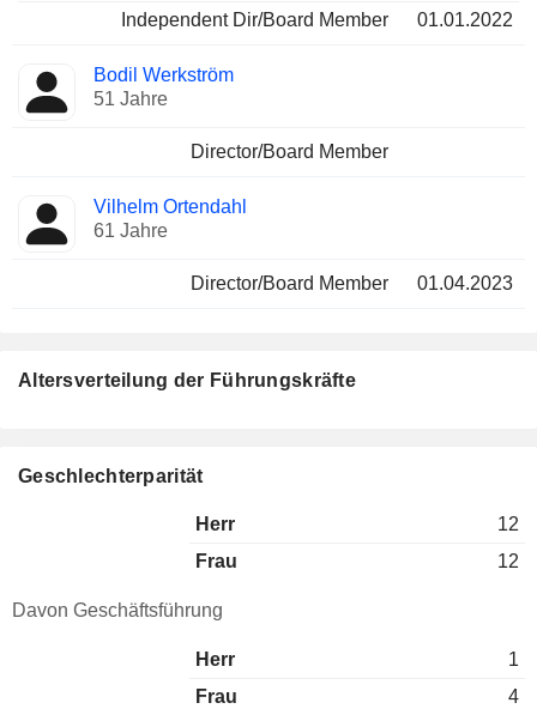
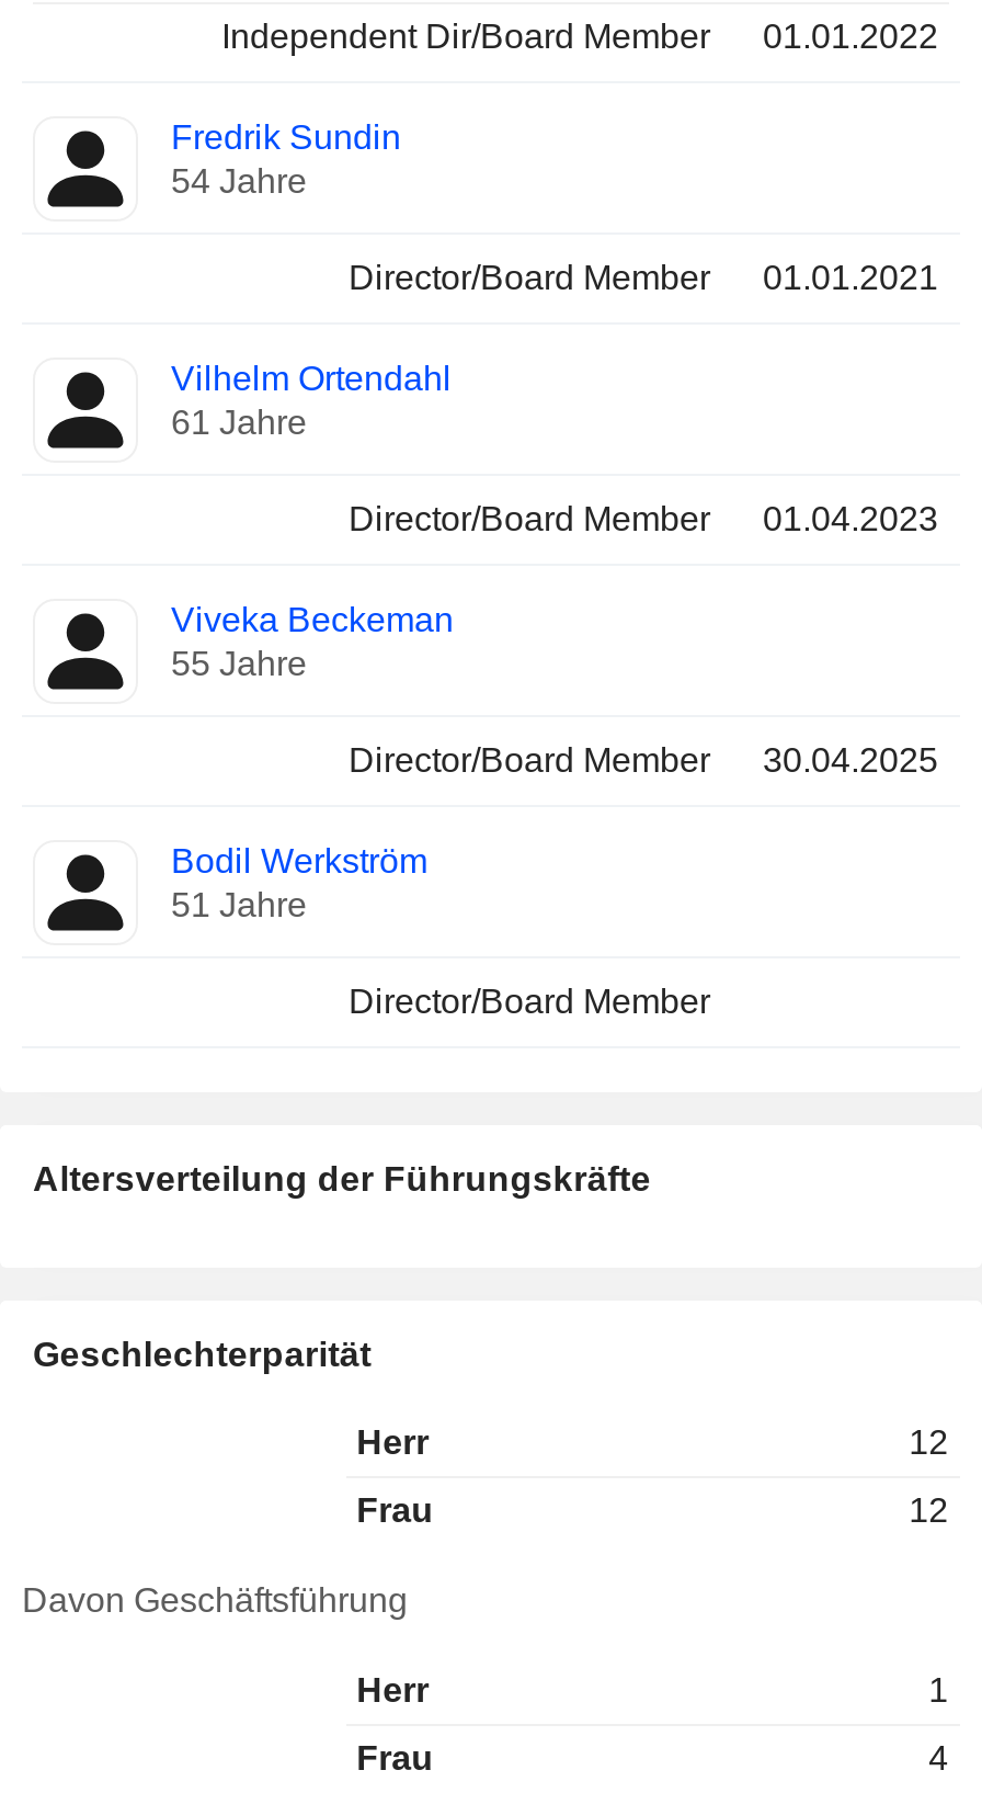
+ Fredrik Sundin
+ 54 Jahre

moved down: Bodil Werkström | 51 Jahre

+ 01.01.2021

+ Viveka Beckeman
+ 55 Jahre
+ Director/Board Member
+ 30.04.2025
+ Director/Board Member
